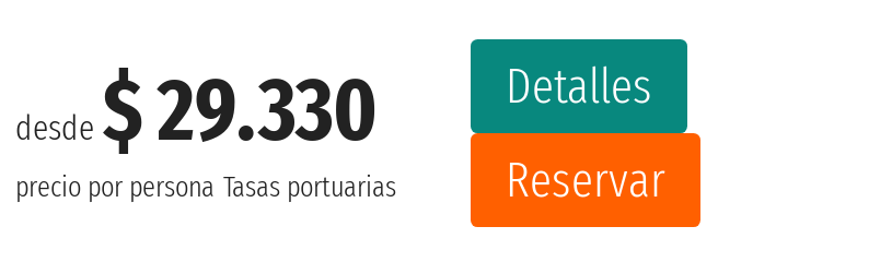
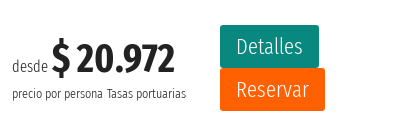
- desde$ 29.330
+ desde$ 20.972
